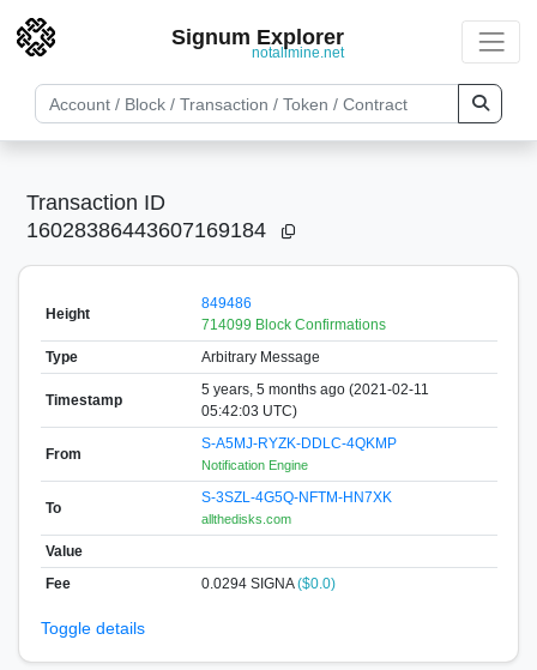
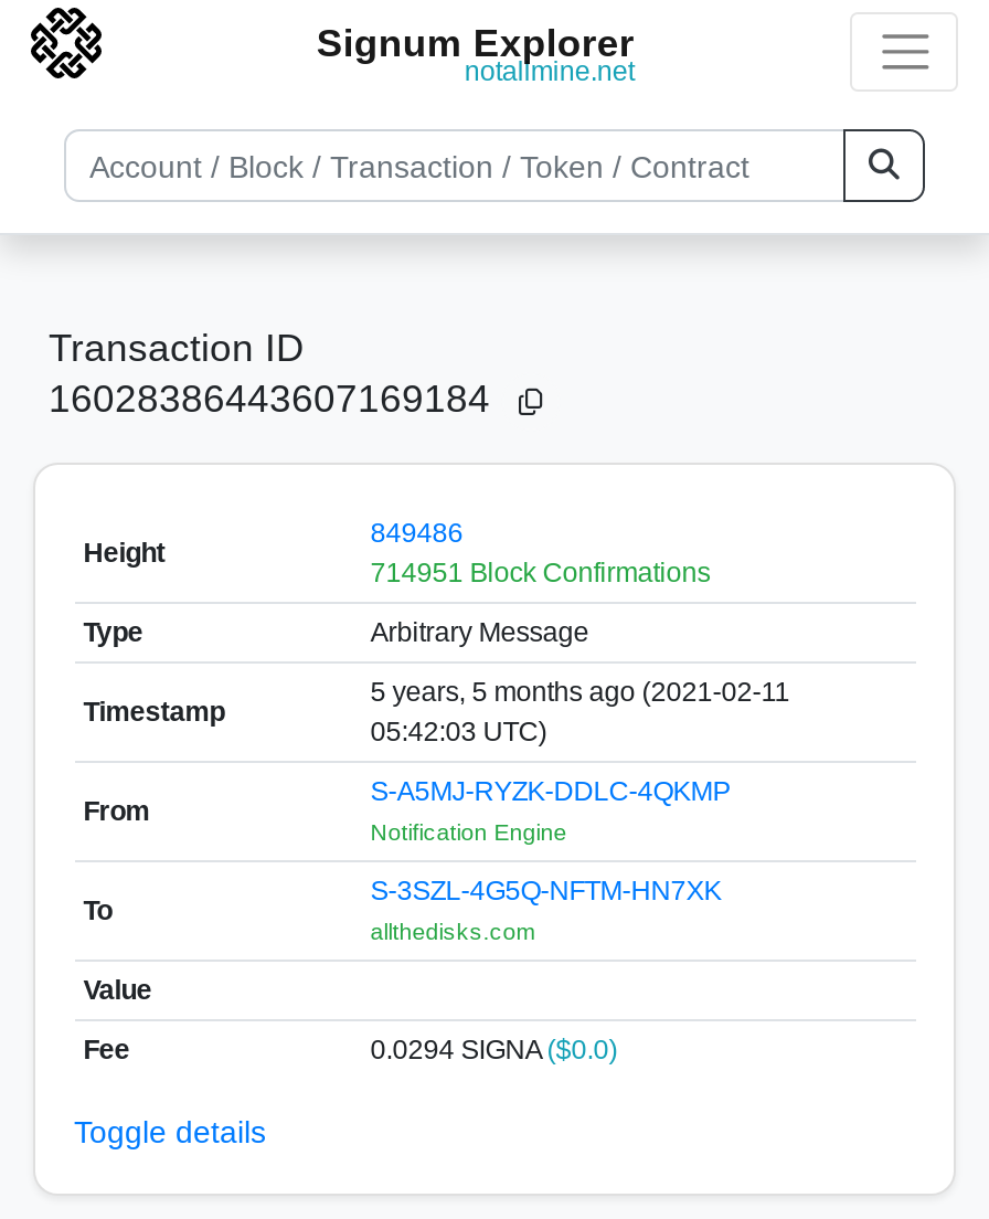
- 714099 Block Confirmations
+ 714951 Block Confirmations
